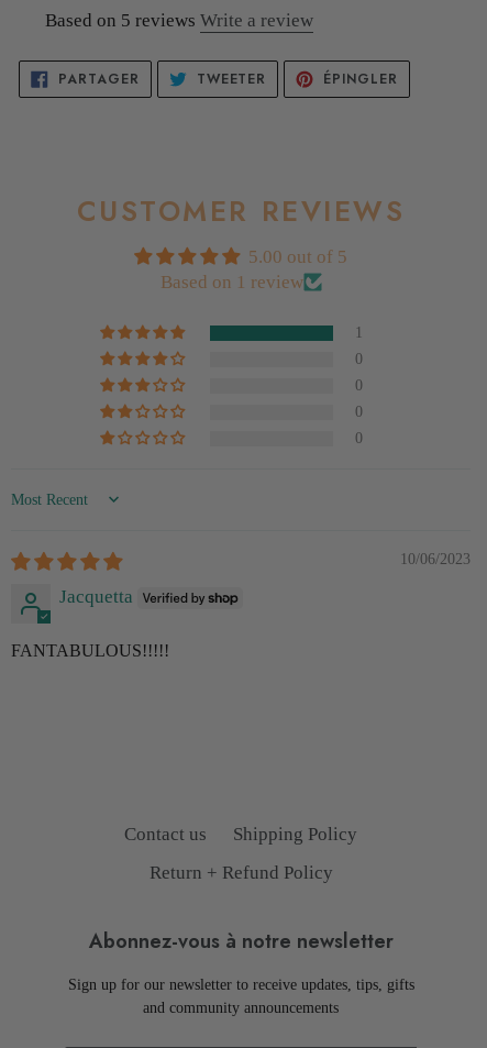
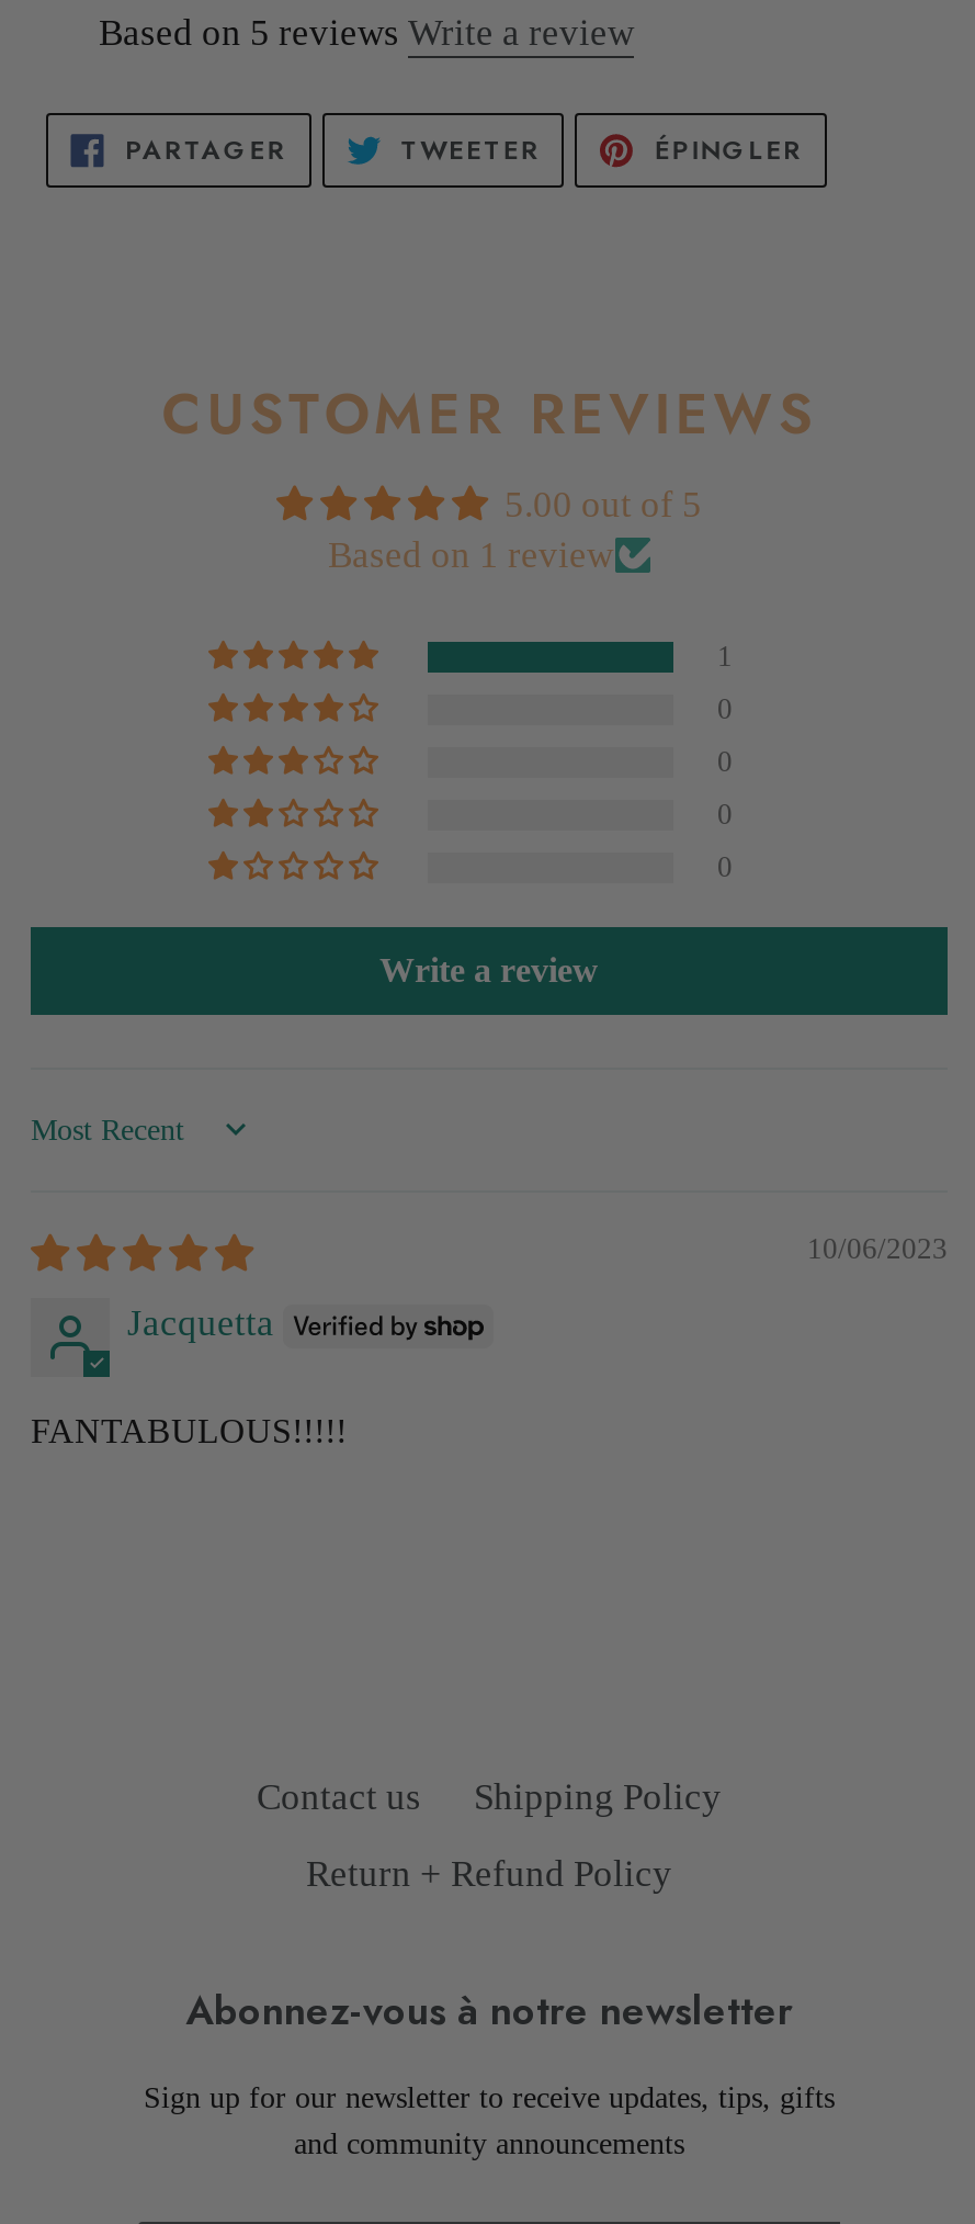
+ Write a review
